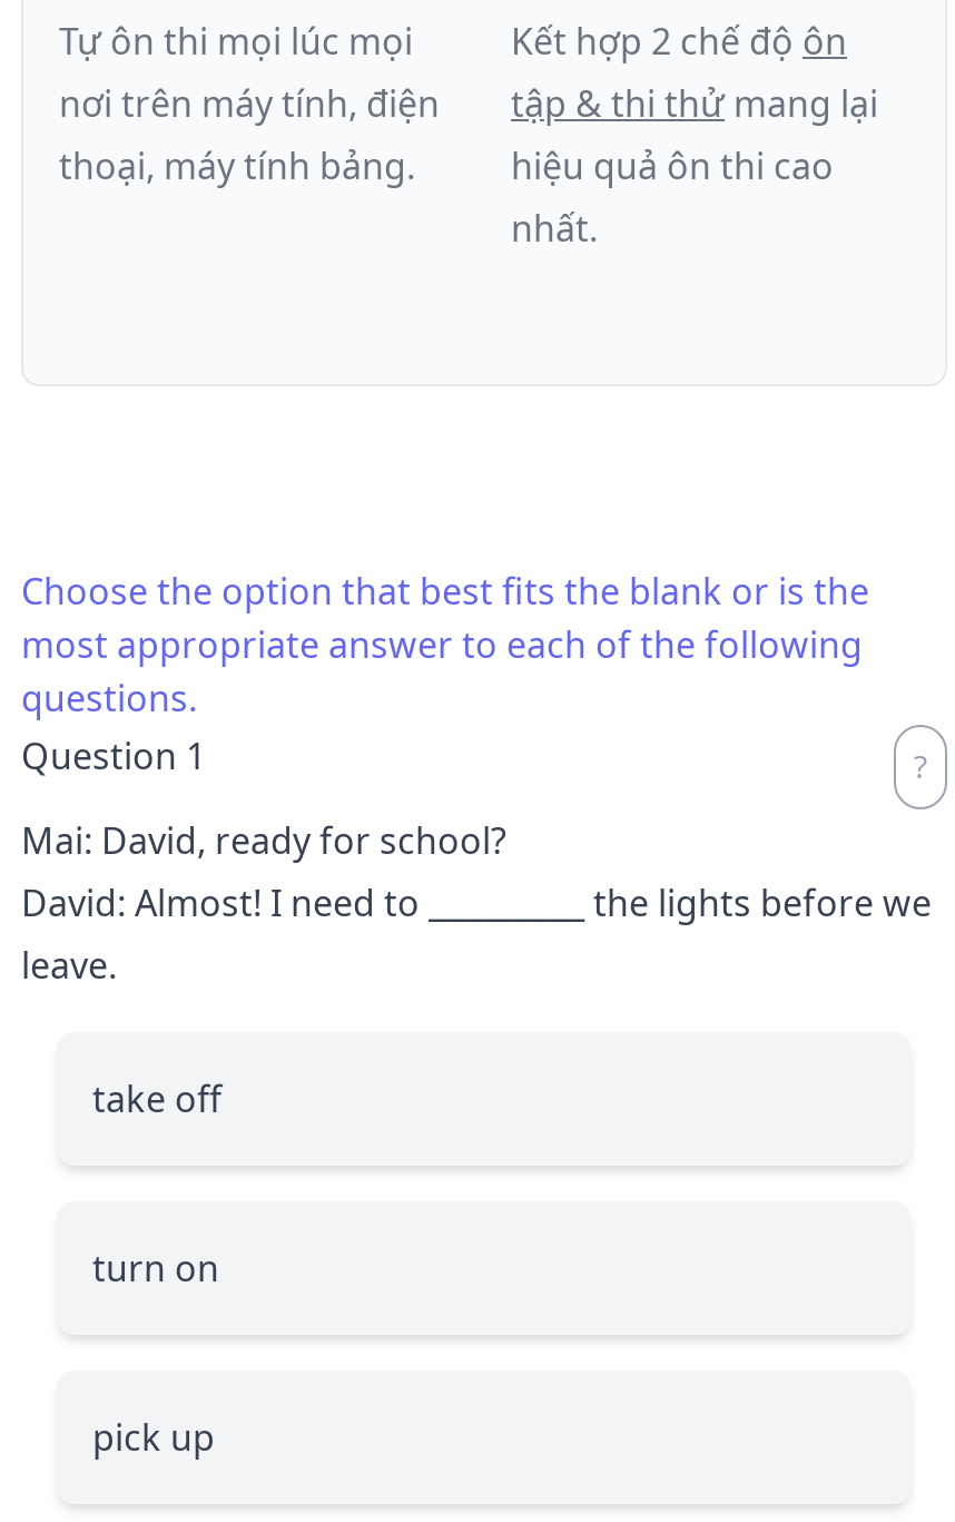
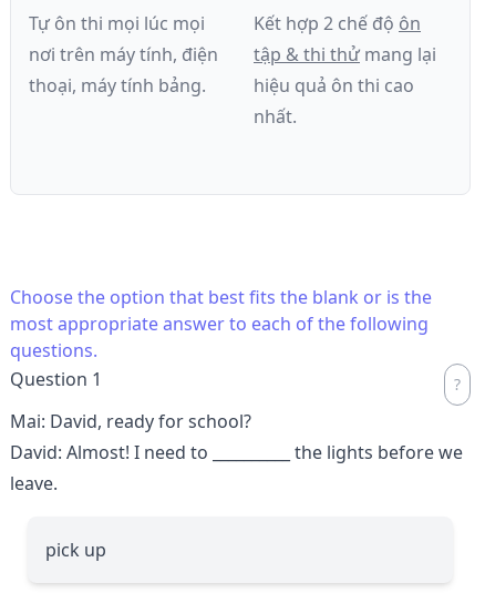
- take off
- turn on
